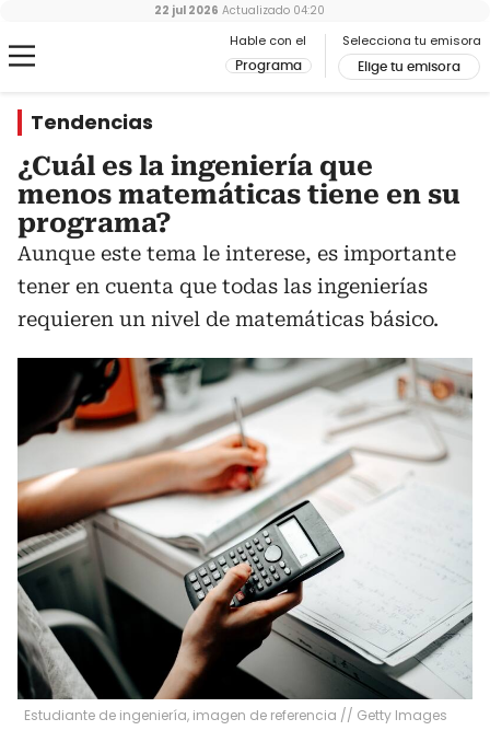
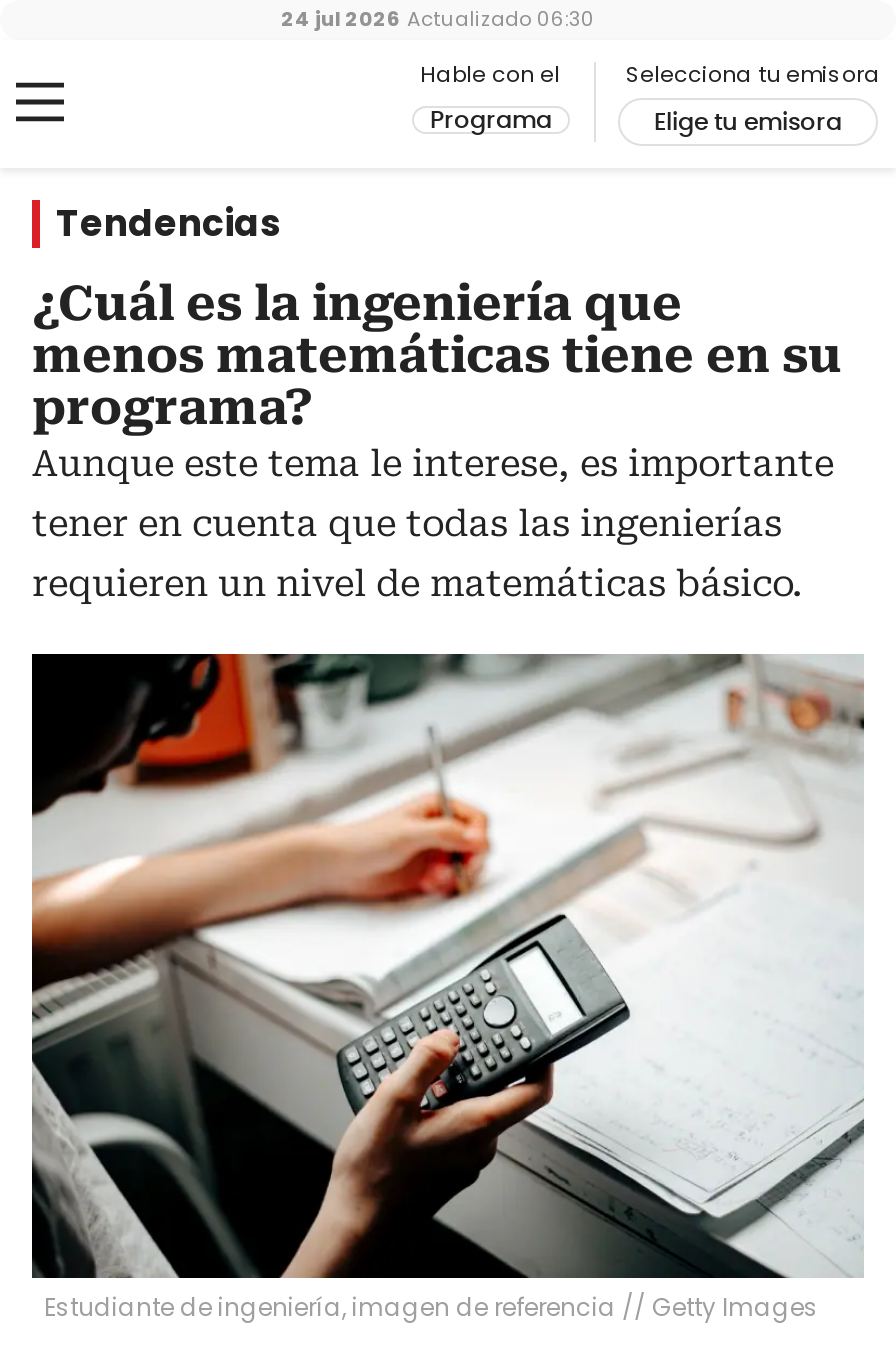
- 22 jul 2026 Actualizado 04:20
+ 24 jul 2026 Actualizado 06:30
